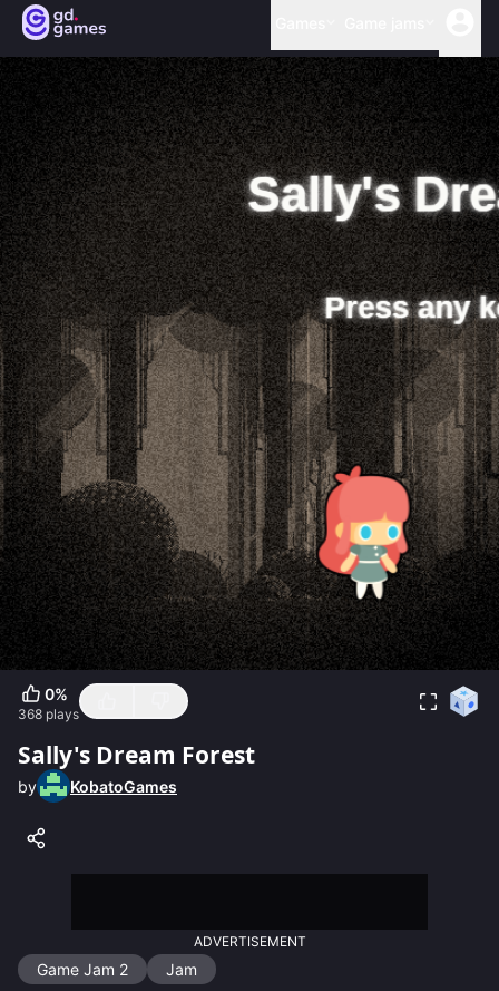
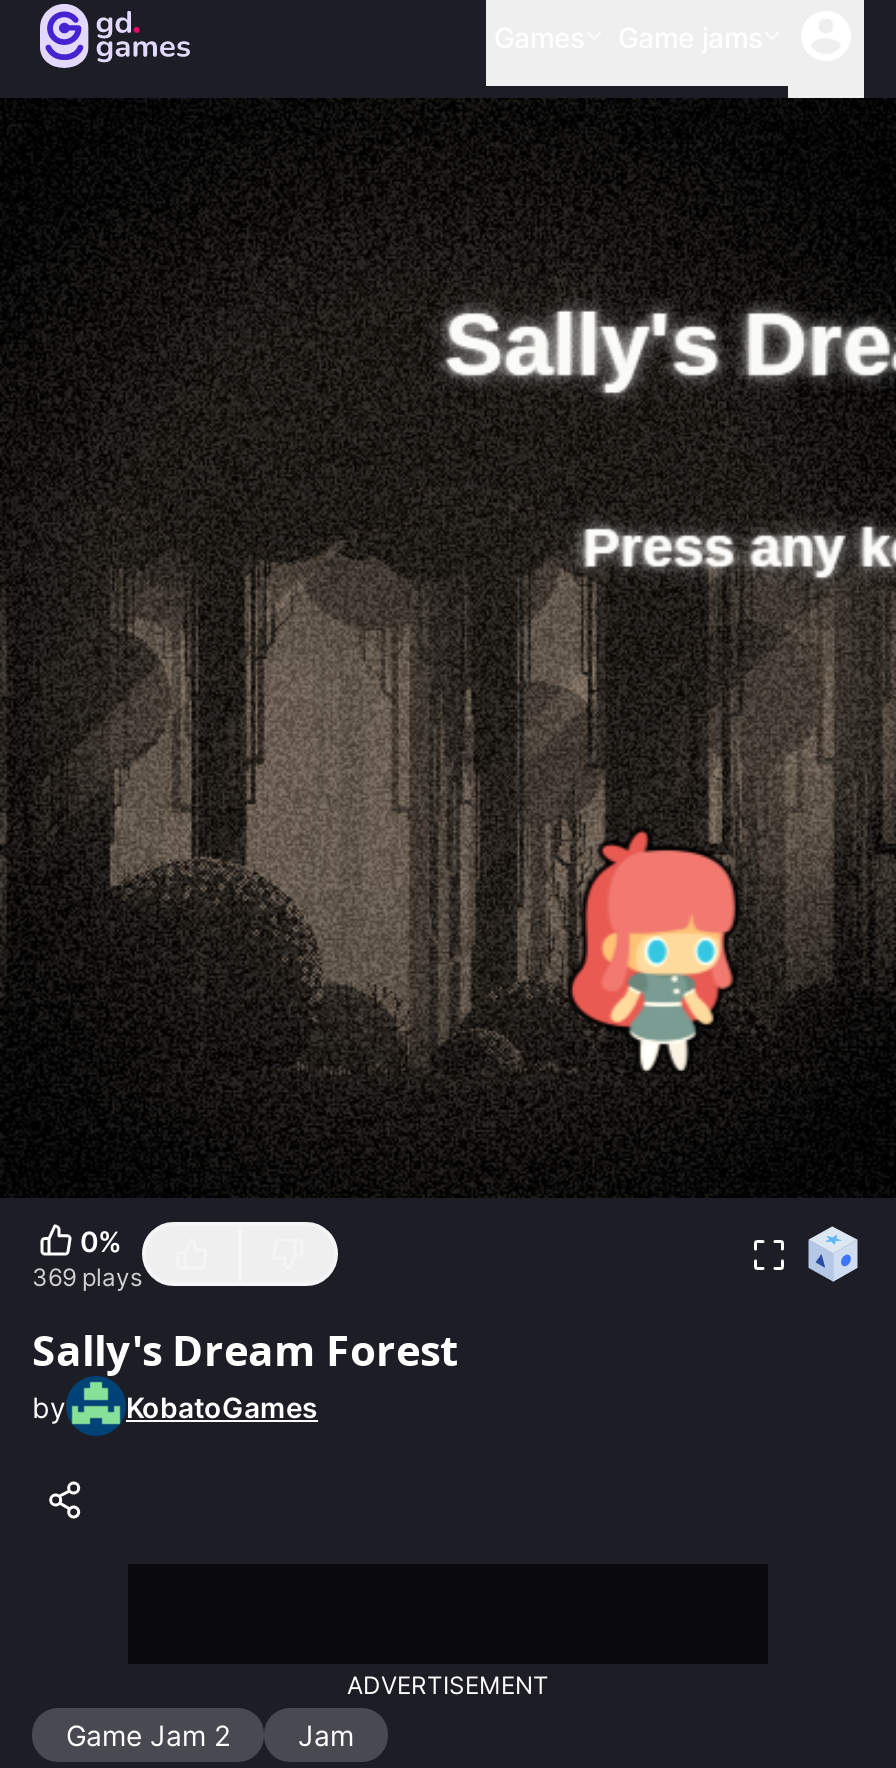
- 368 plays
+ 369 plays
